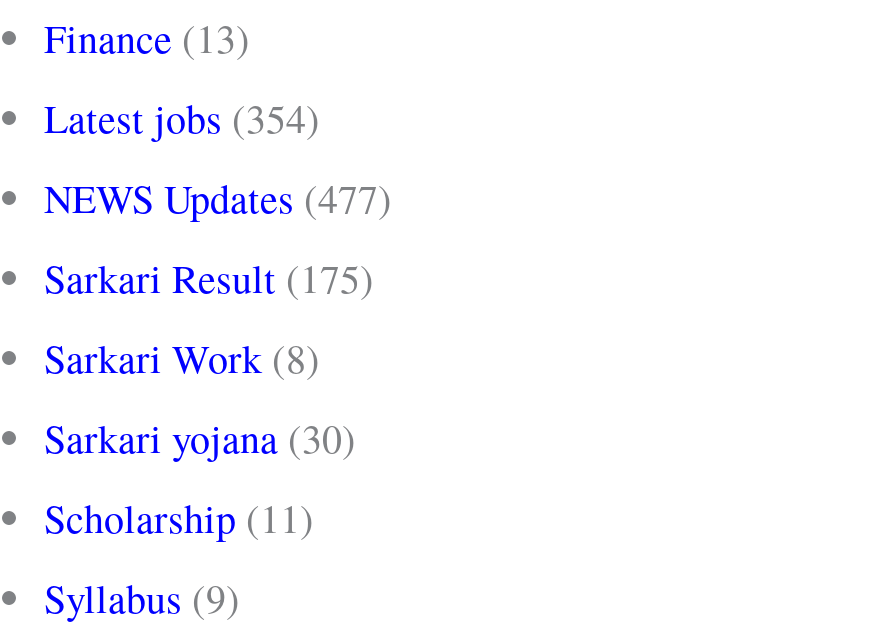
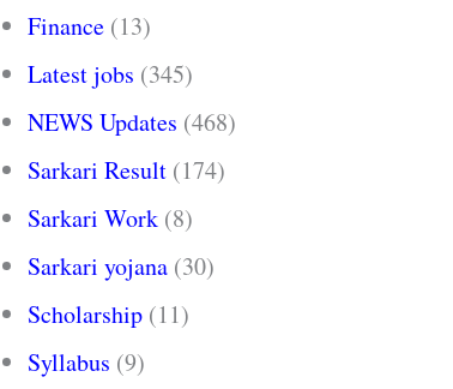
- Latest jobs (354)
+ Latest jobs (345)

- NEWS Updates (477)
+ NEWS Updates (468)

- Sarkari Result (175)
+ Sarkari Result (174)
